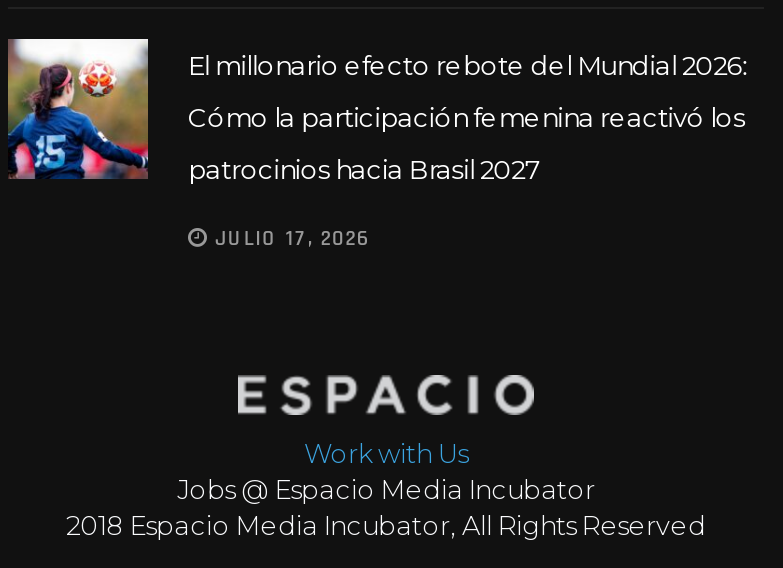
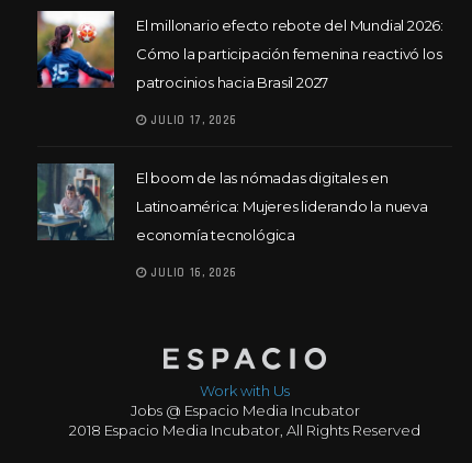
+ [image]
+ El boom de las nómadas digitales en
+ Latinoamérica: Mujeres liderando la nueva
+ economía tecnológica
+ JULIO 16, 2026
